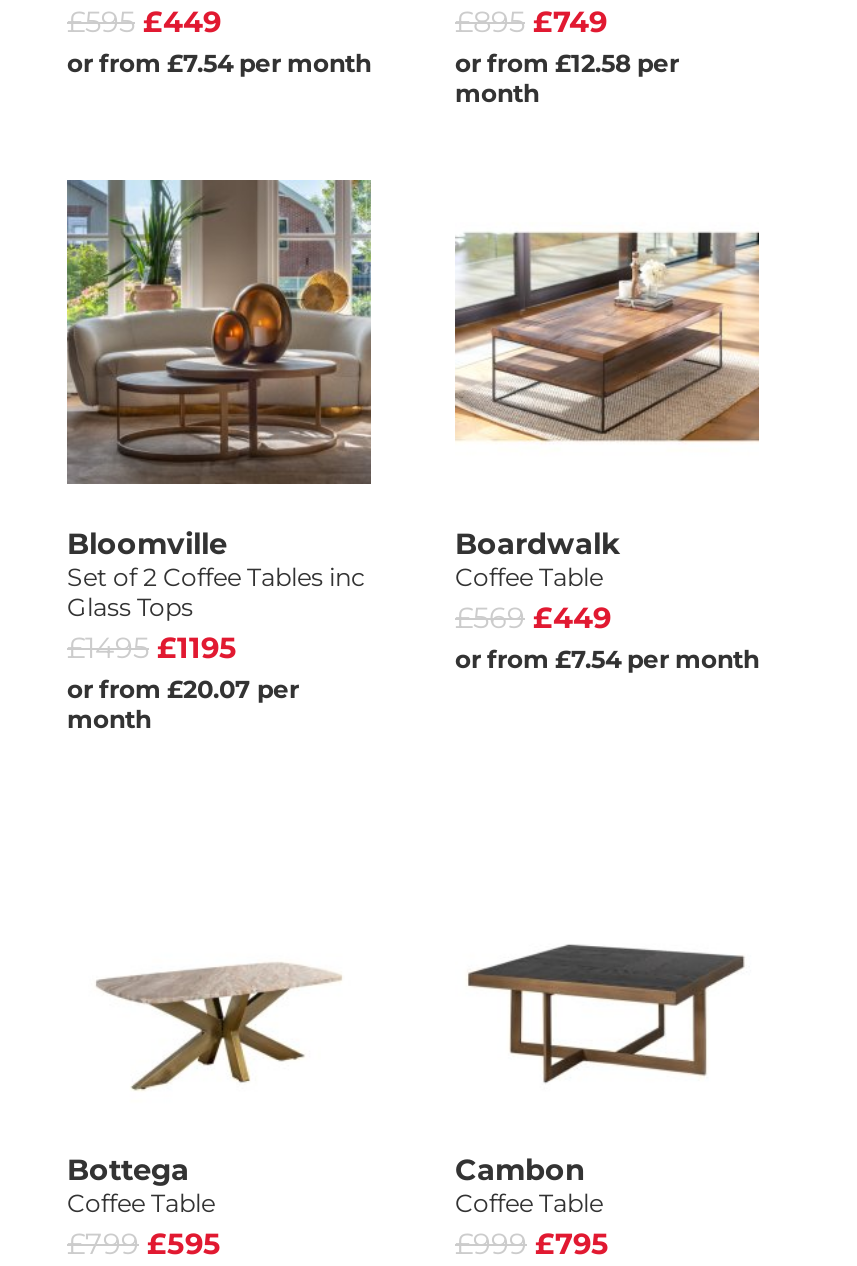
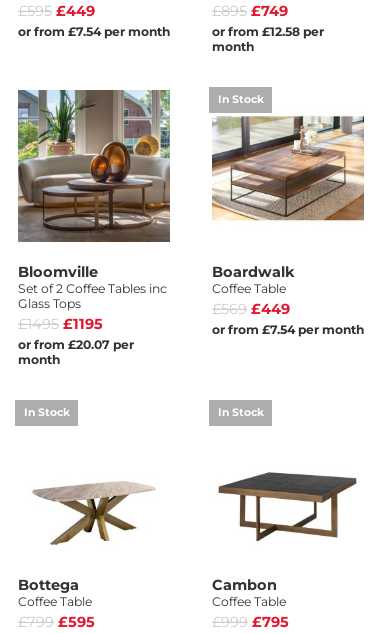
+ In Stock

+ In Stock

+ In Stock
